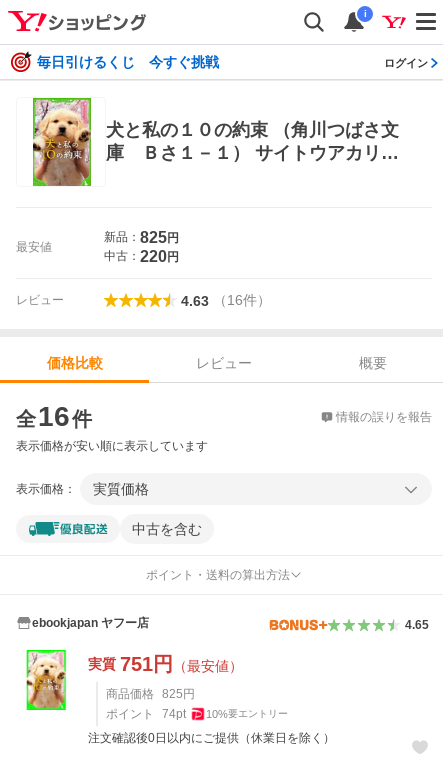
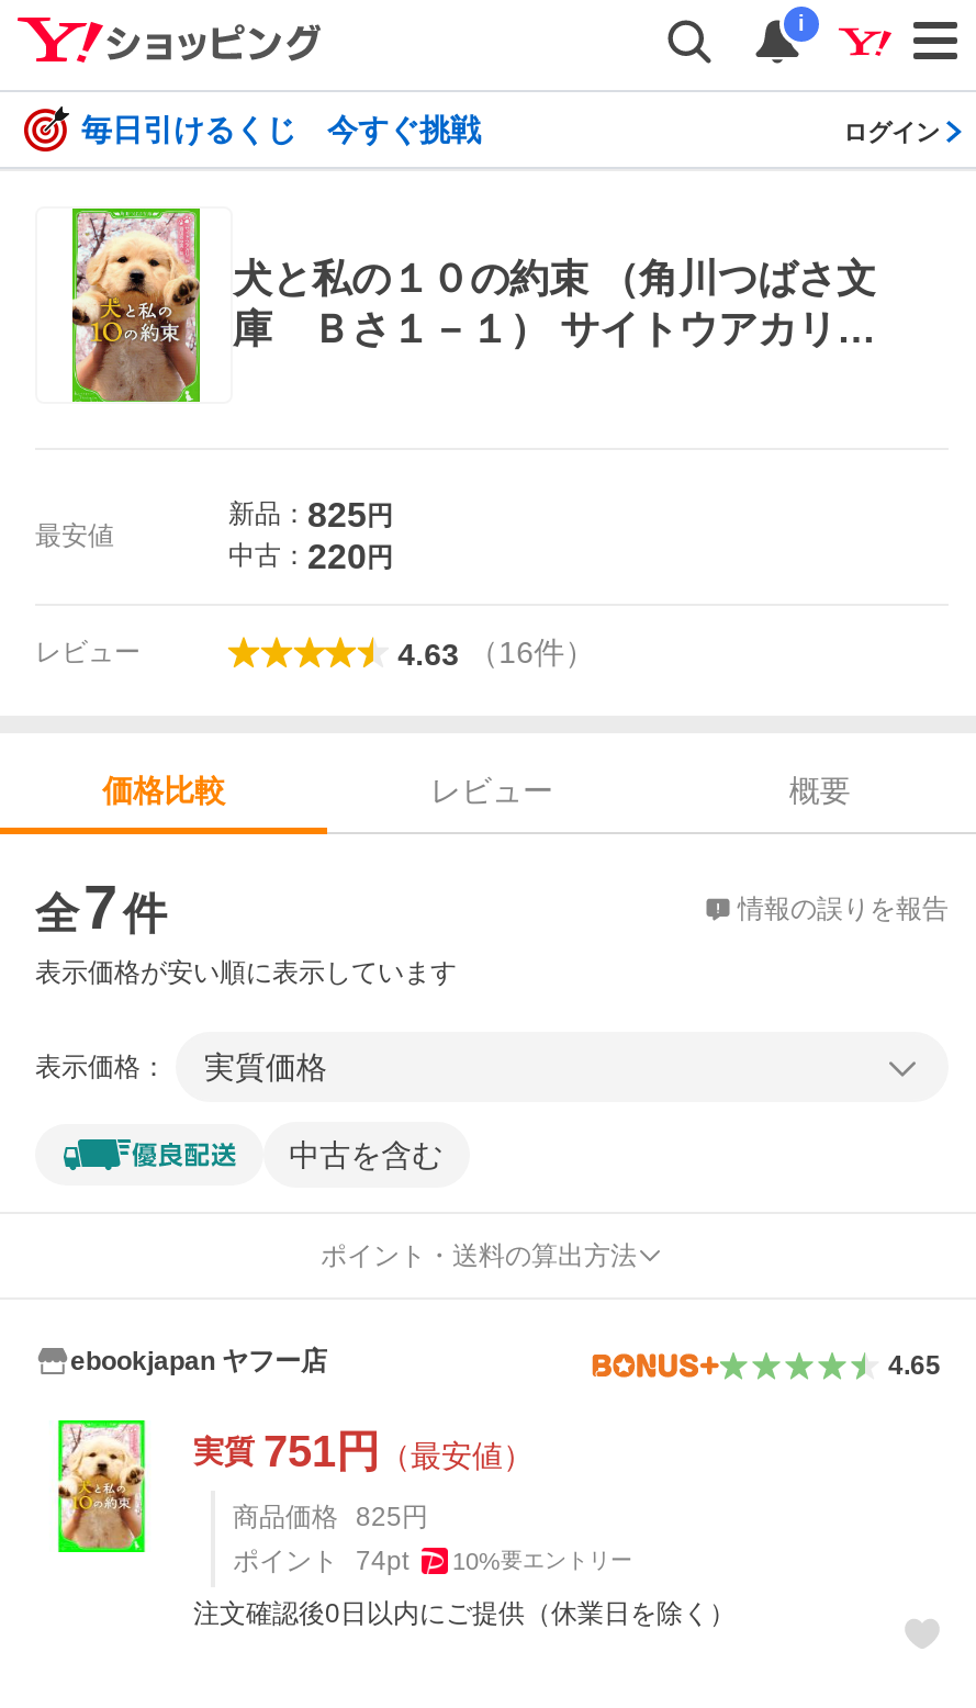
- 全 16 件
+ 全 7 件
